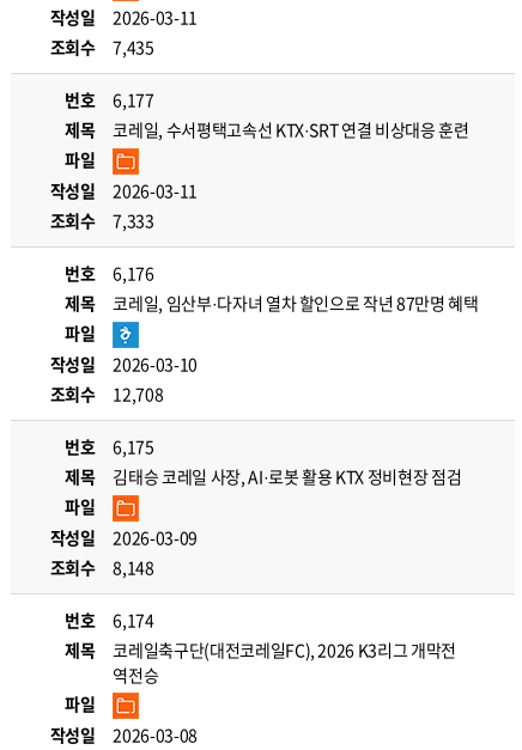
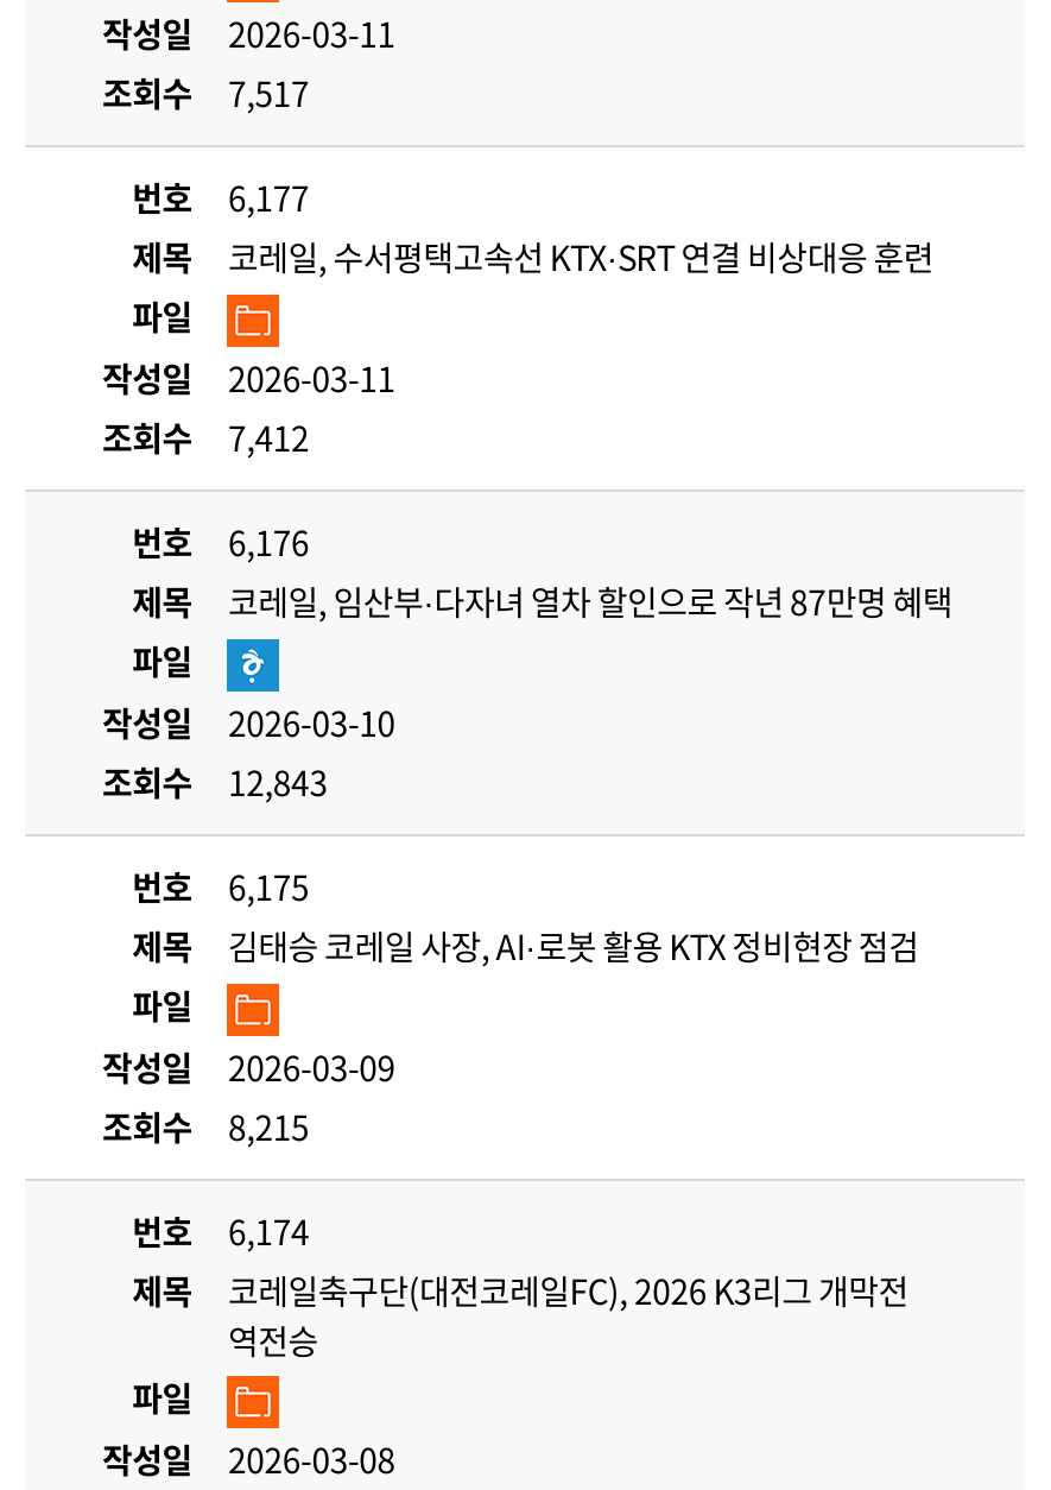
- 조회수 7,435
+ 조회수 7,517

- 조회수 7,333
+ 조회수 7,412

- 조회수 12,708
+ 조회수 12,843

- 조회수 8,148
+ 조회수 8,215
